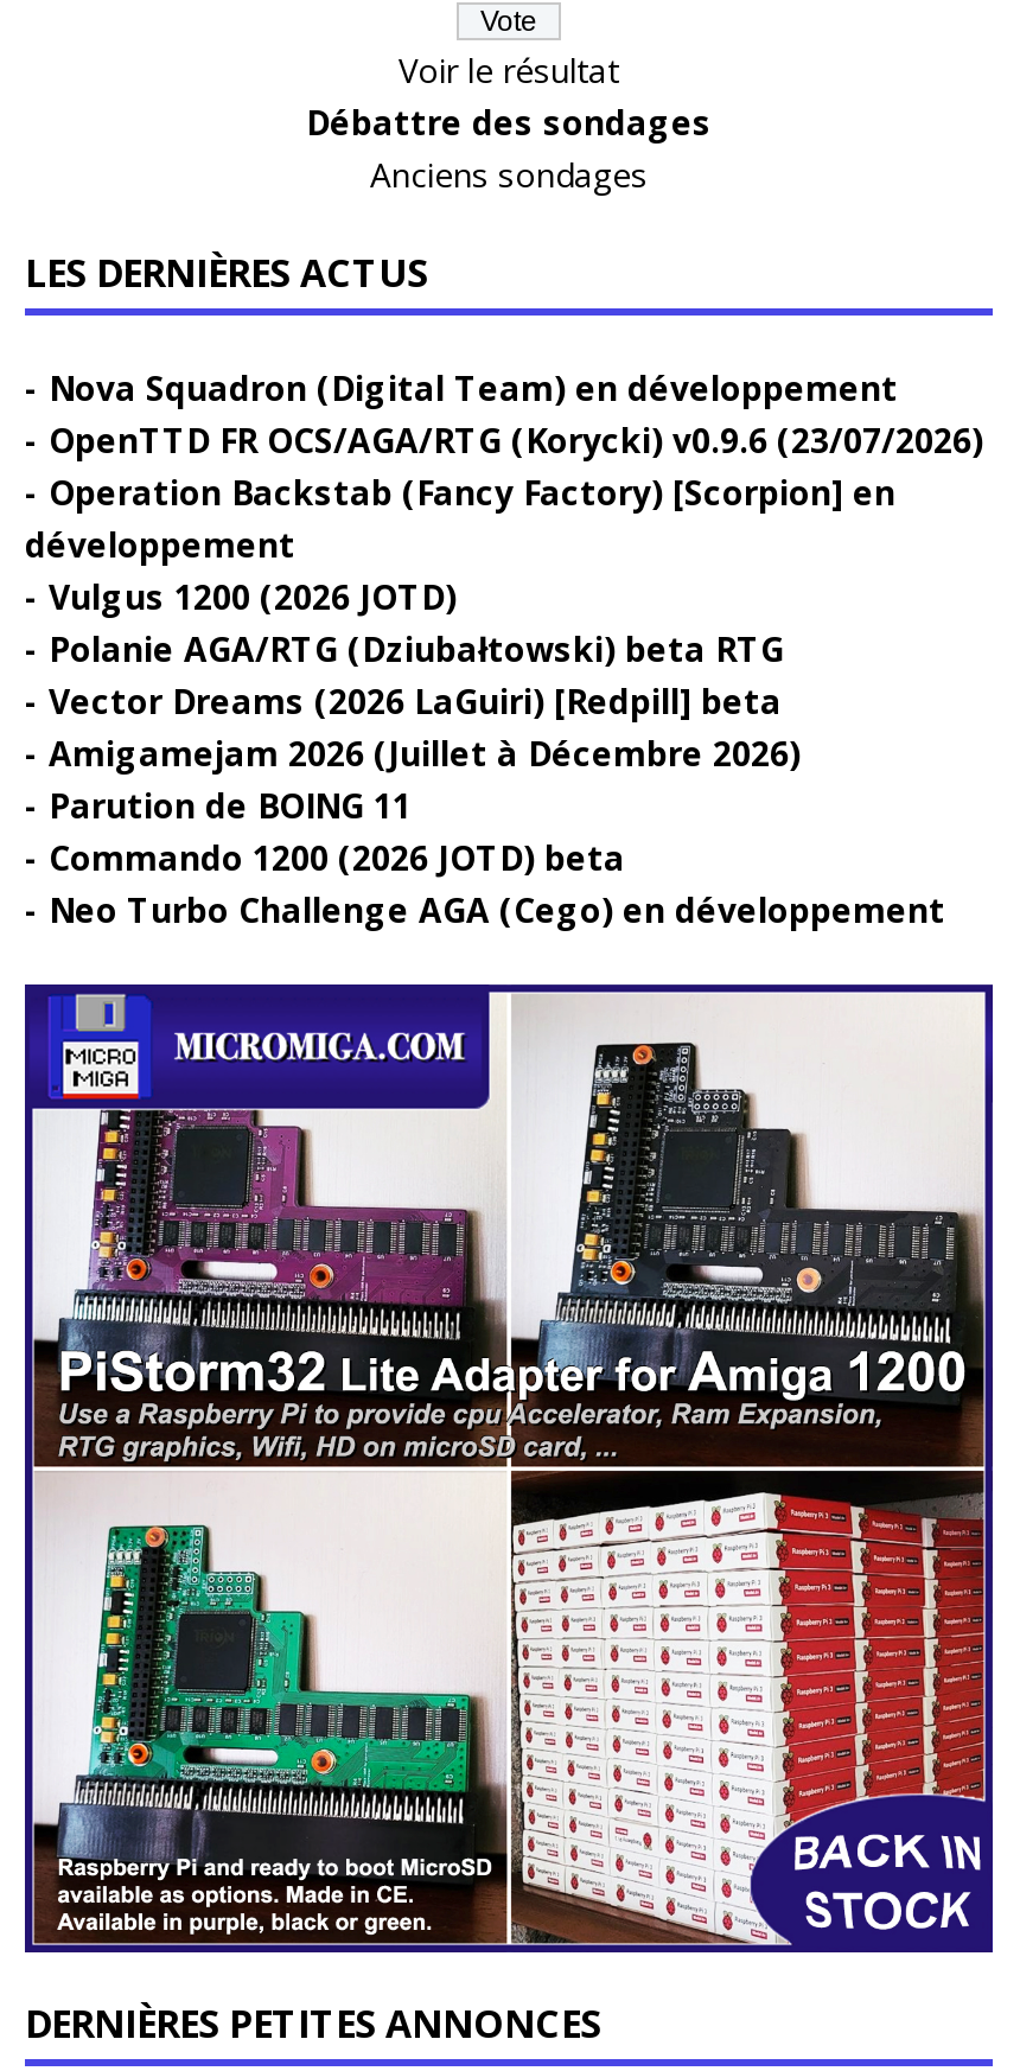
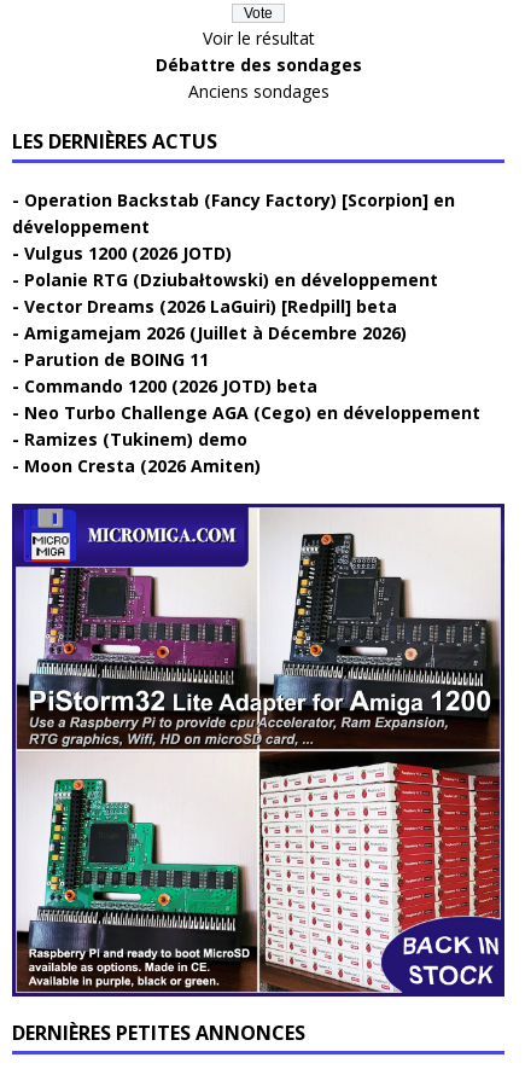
- Nova Squadron (Digital Team) en développement
- OpenTTD FR OCS/AGA/RTG (Korycki) v0.9.6 (23/07/2026)

moved up: Operation Backstab (Fancy Factory) [Scorpion] en | développement | Vulgus 1200 (2026 JOTD)

- Polanie AGA/RTG (Dziubałtowski) beta RTG
+ Polanie RTG (Dziubałtowski) en développement

moved up: Vector Dreams (2026 LaGuiri) [Redpill] beta | Amigamejam 2026 (Juillet à Décembre 2026) | Parution de BOING 11 | Commando 1200 (2026 JOTD) beta | Neo Turbo Challenge AGA (Cego) en développement

+ Ramizes (Tukinem) demo
+ Moon Cresta (2026 Amiten)
